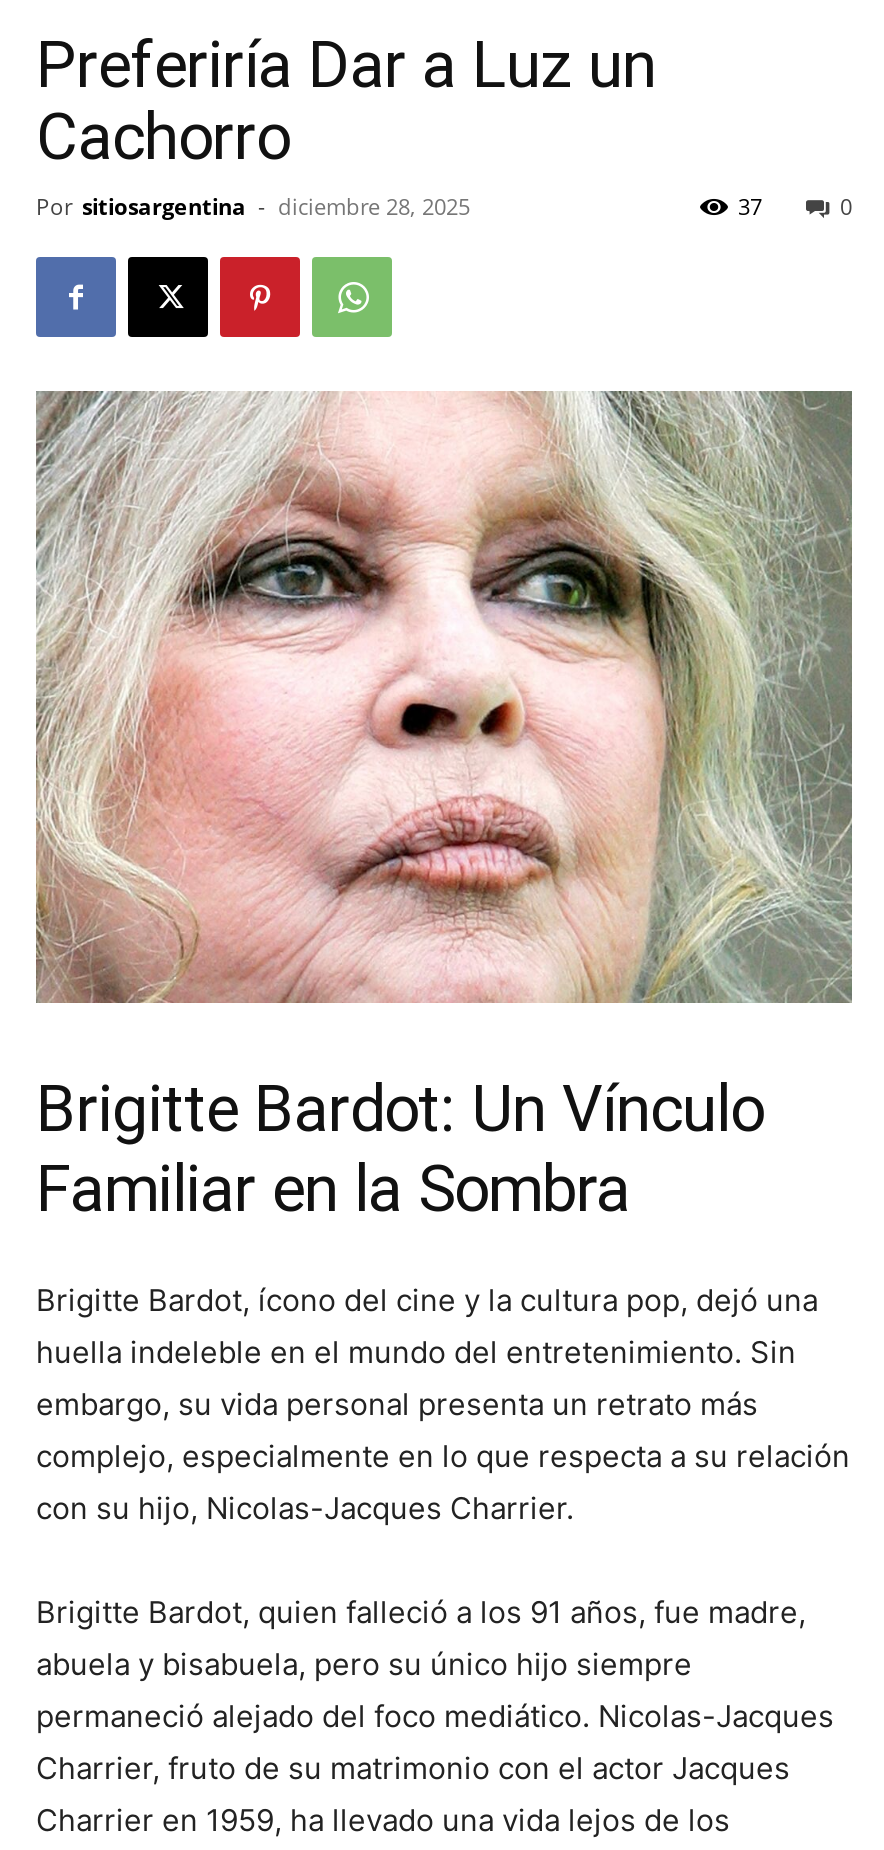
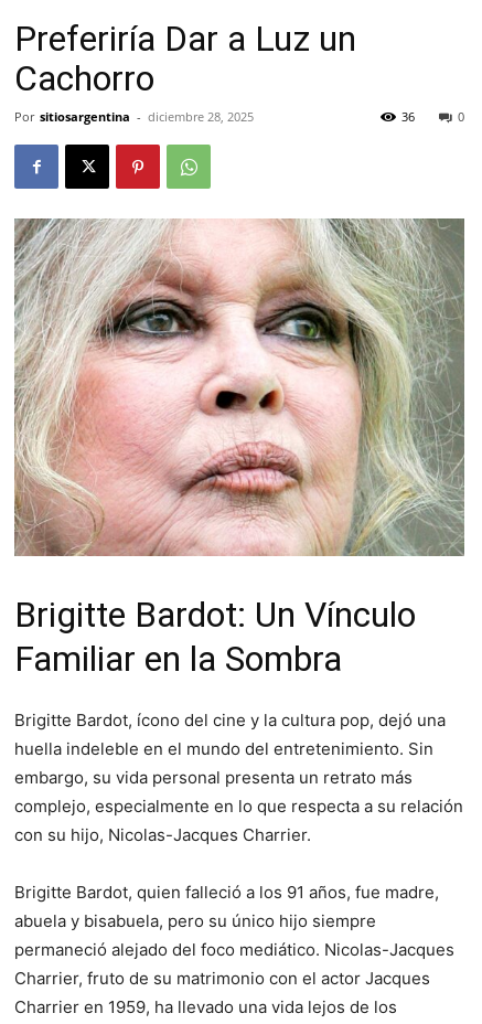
- 37
+ 36
